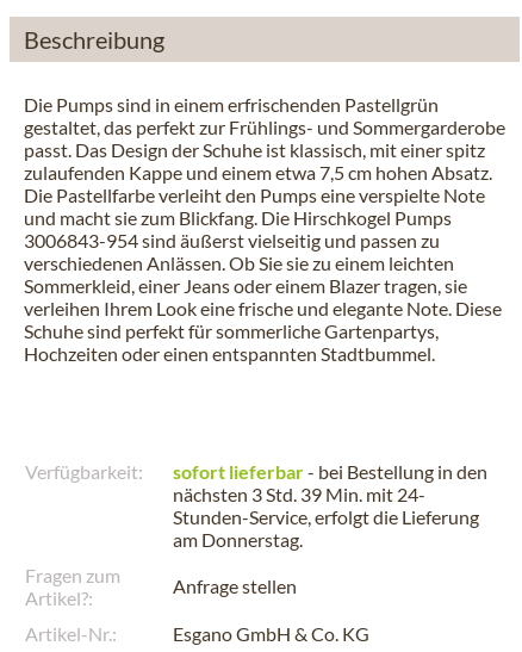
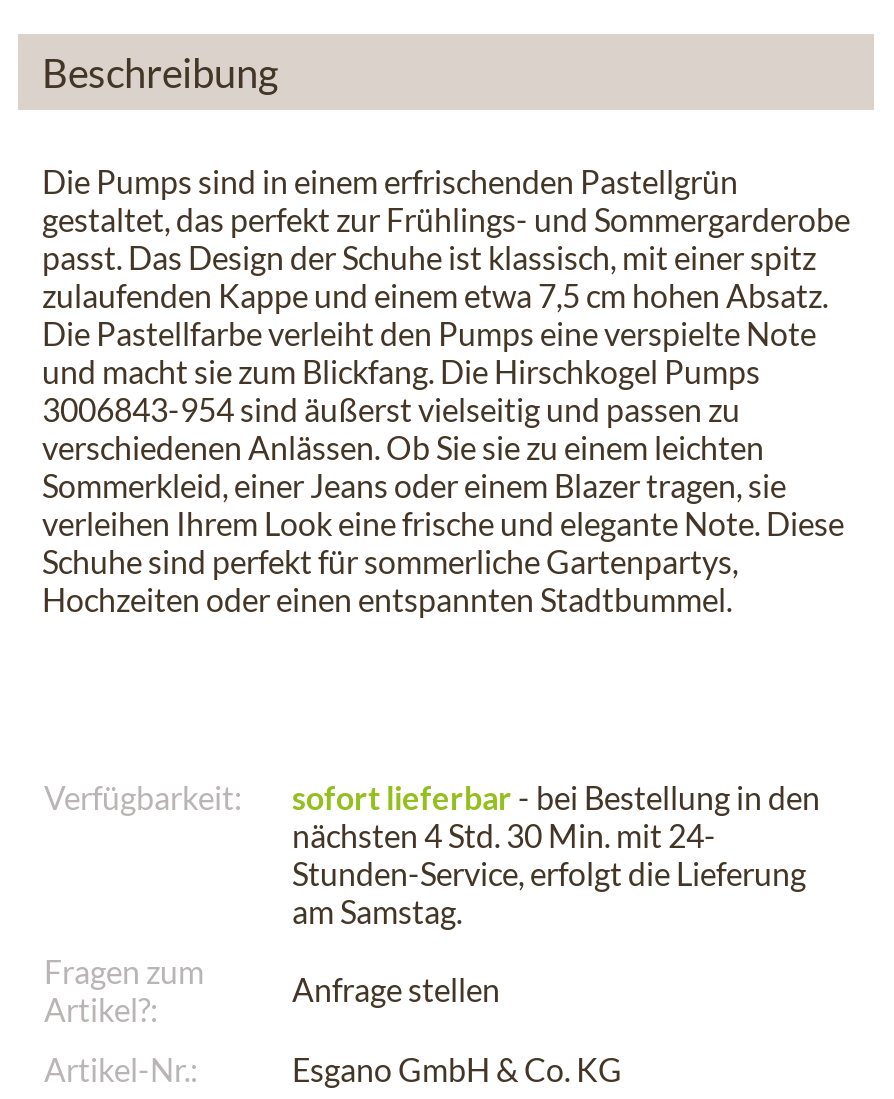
- nächsten 3 Std. 39 Min. mit 24-
+ nächsten 4 Std. 30 Min. mit 24-

- am Donnerstag.
+ am Samstag.
